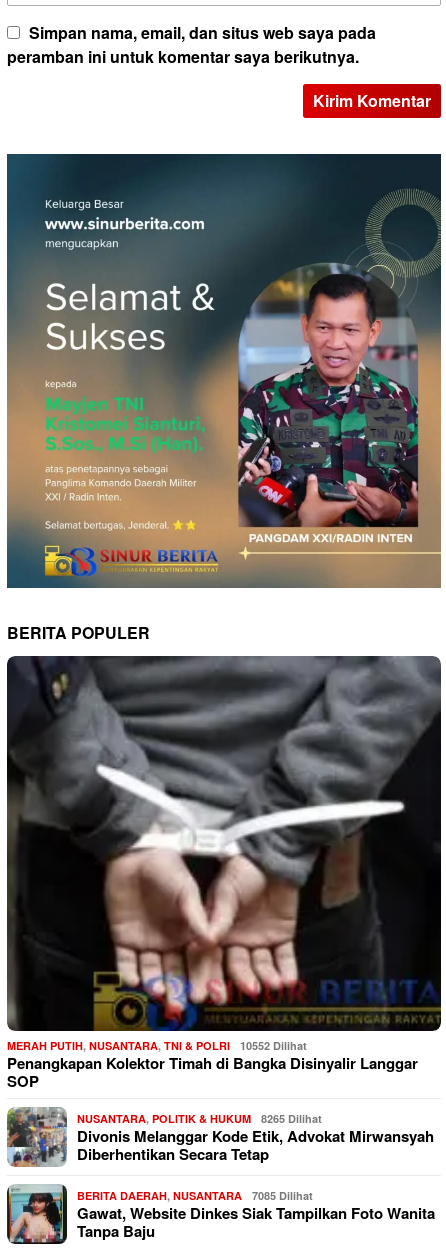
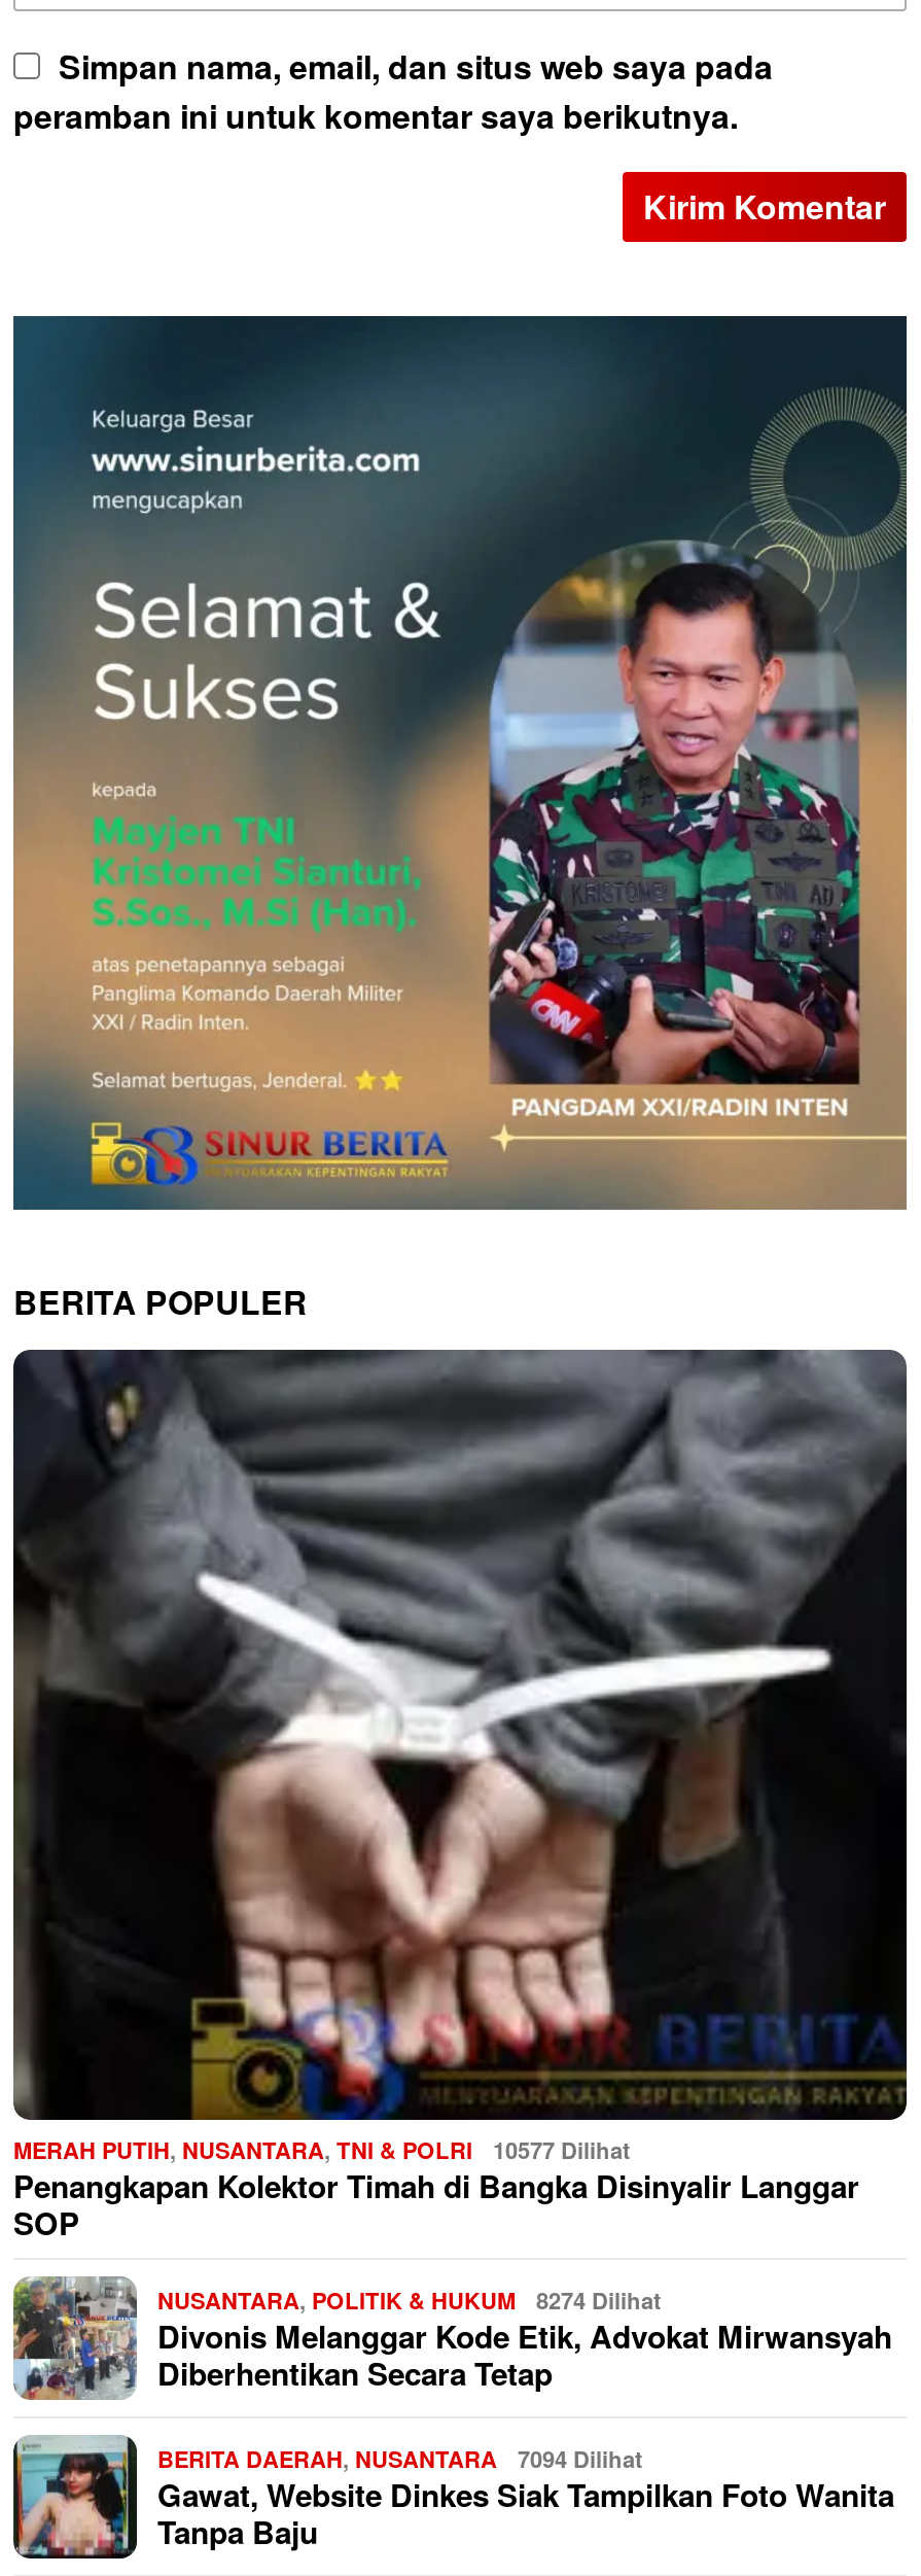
- MERAH PUTIH, NUSANTARA, TNI & POLRI 10552 Dilihat
+ MERAH PUTIH, NUSANTARA, TNI & POLRI 10577 Dilihat

- NUSANTARA, POLITIK & HUKUM 8265 Dilihat
+ NUSANTARA, POLITIK & HUKUM 8274 Dilihat

- BERITA DAERAH, NUSANTARA 7085 Dilihat
+ BERITA DAERAH, NUSANTARA 7094 Dilihat
